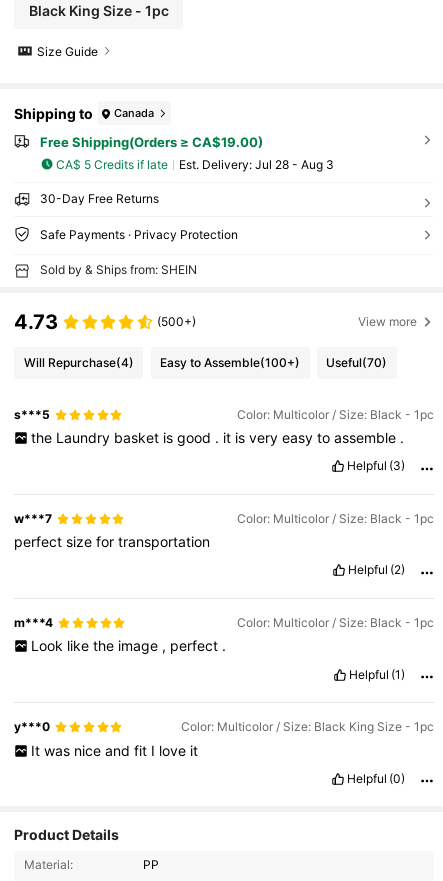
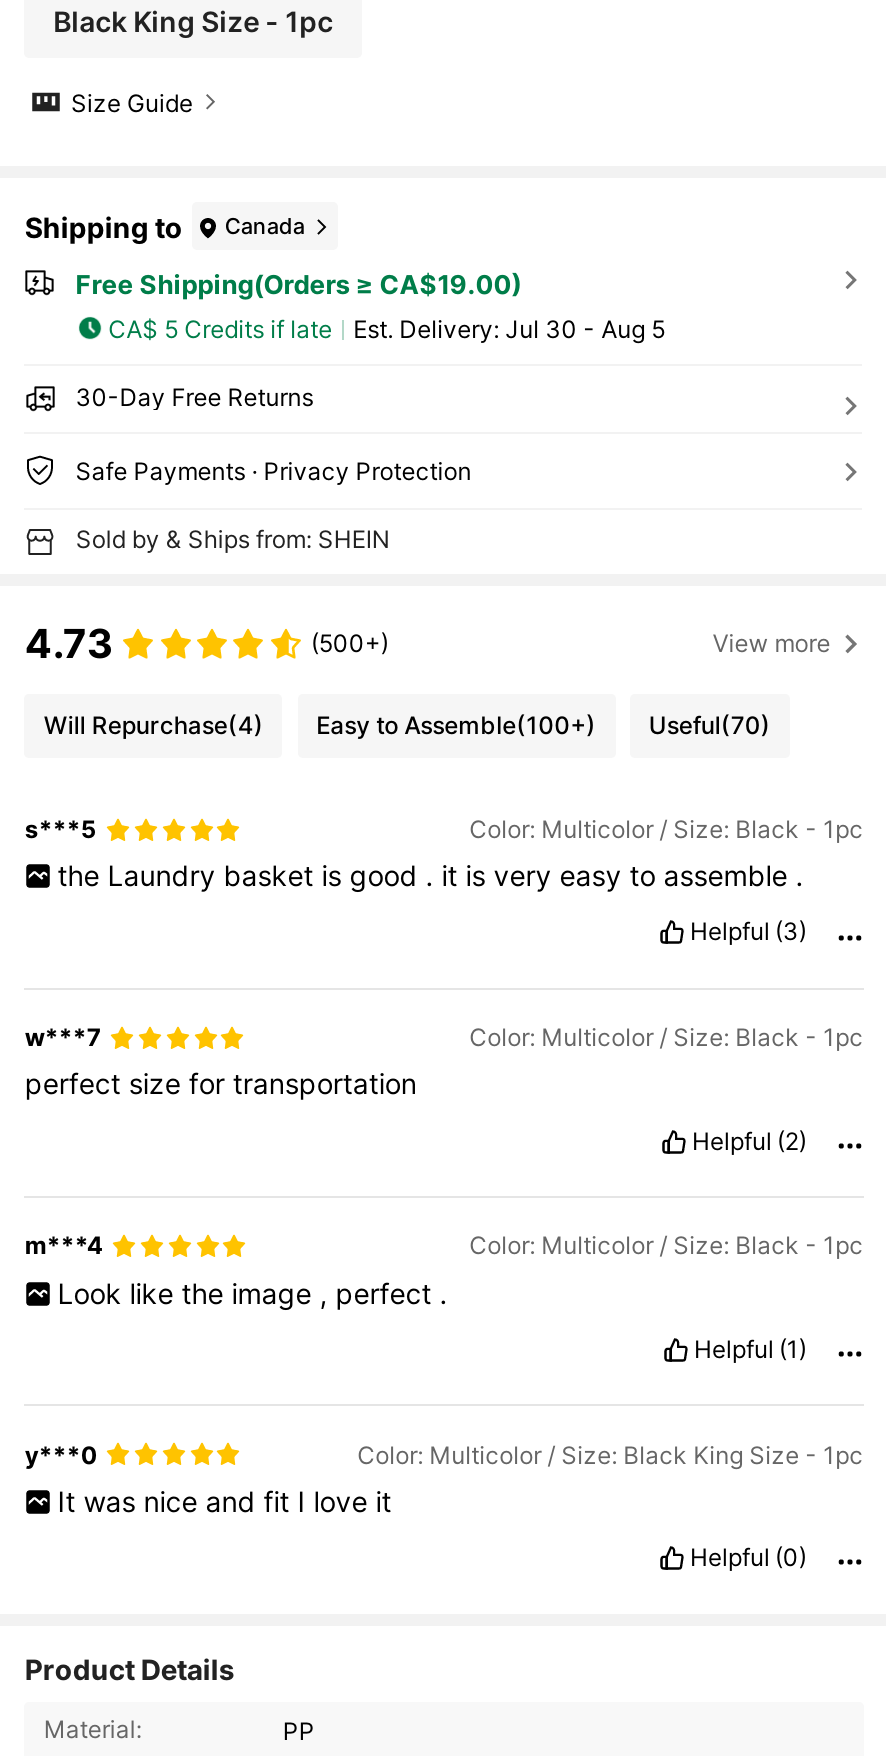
- Est. Delivery: Jul 28 - Aug 3
+ Est. Delivery: Jul 30 - Aug 5
